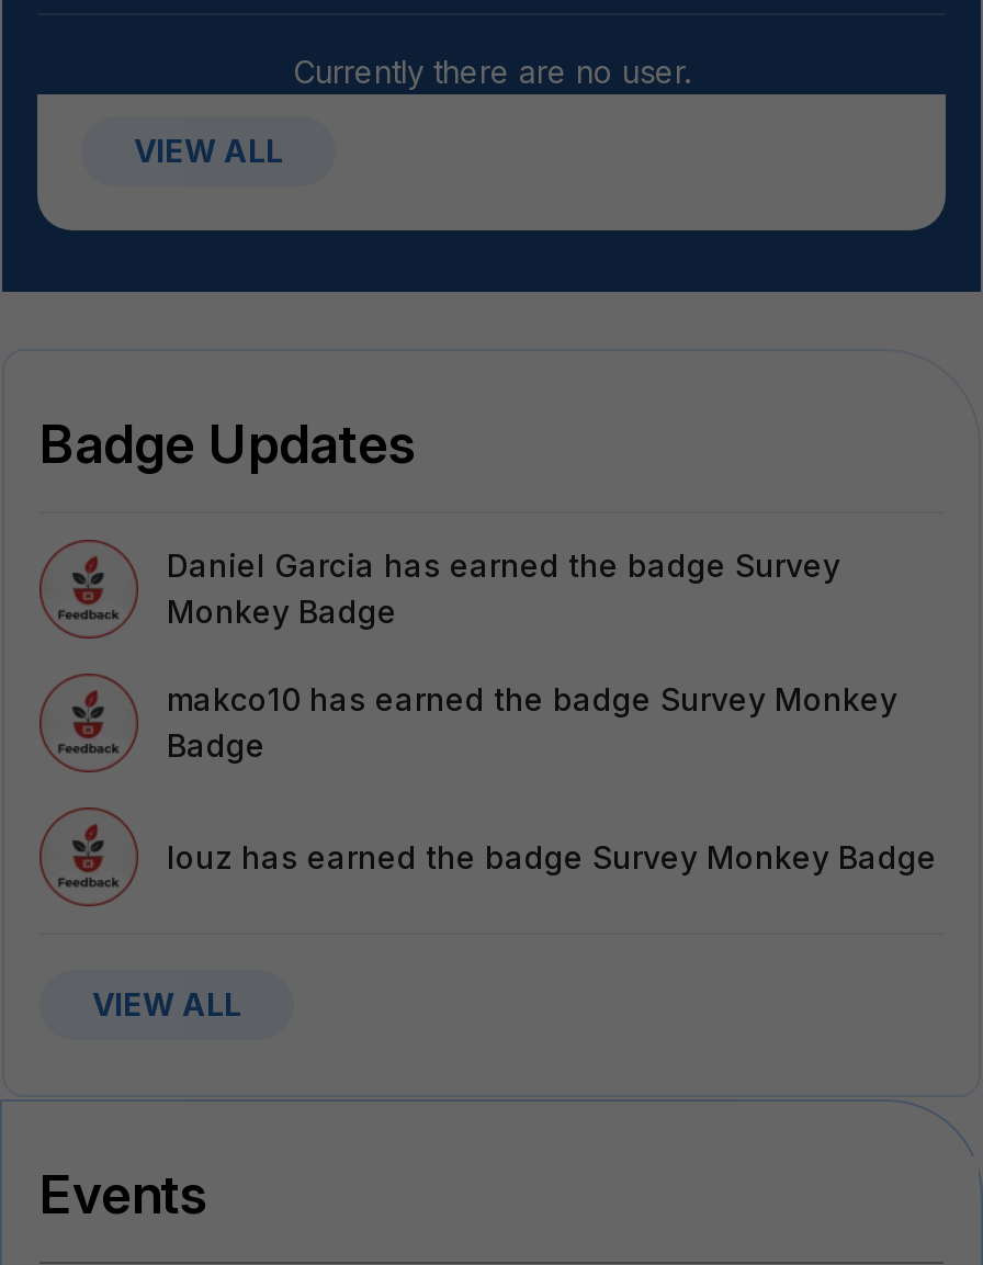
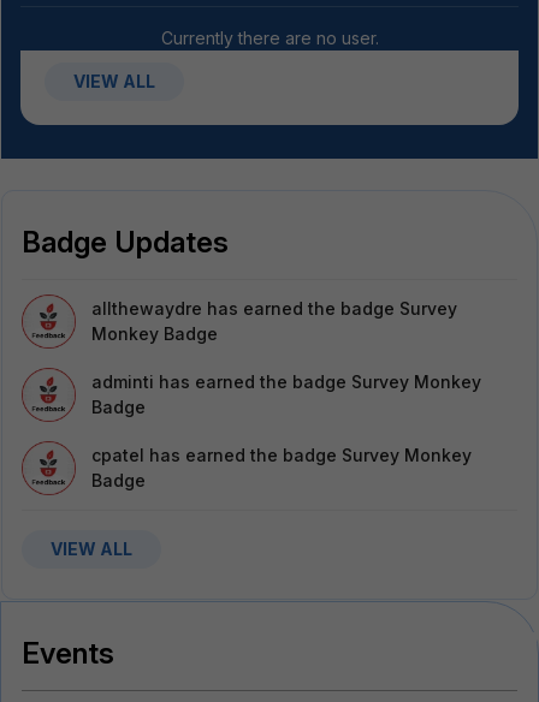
- Daniel Garcia has earned the badge Survey
+ allthewaydre has earned the badge Survey

- makco10 has earned the badge Survey Monkey
+ adminti has earned the badge Survey Monkey

- louz has earned the badge Survey Monkey Badge
+ cpatel has earned the badge Survey Monkey
+ Badge
